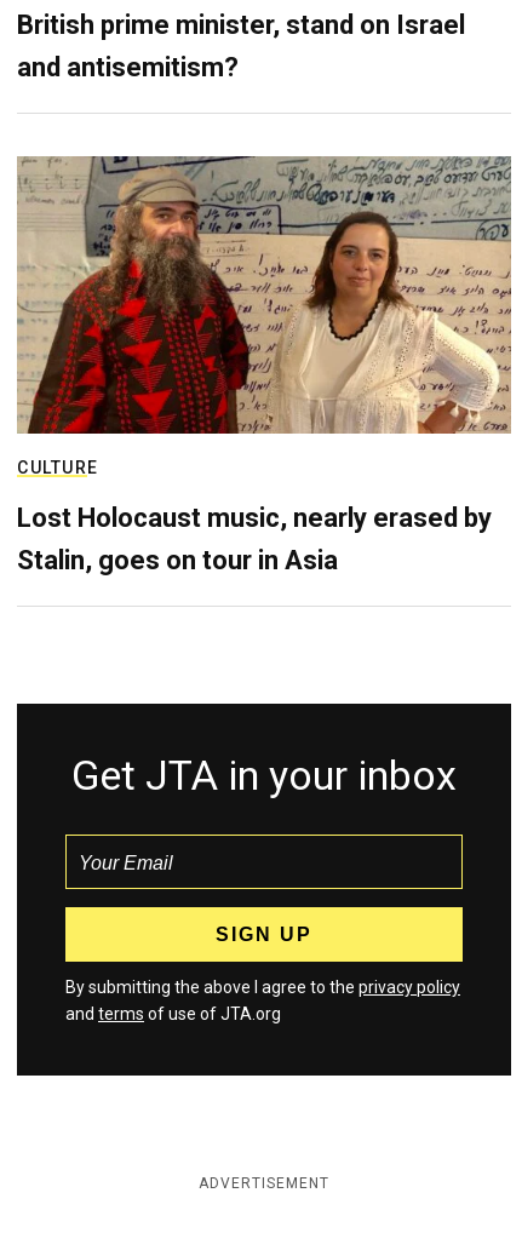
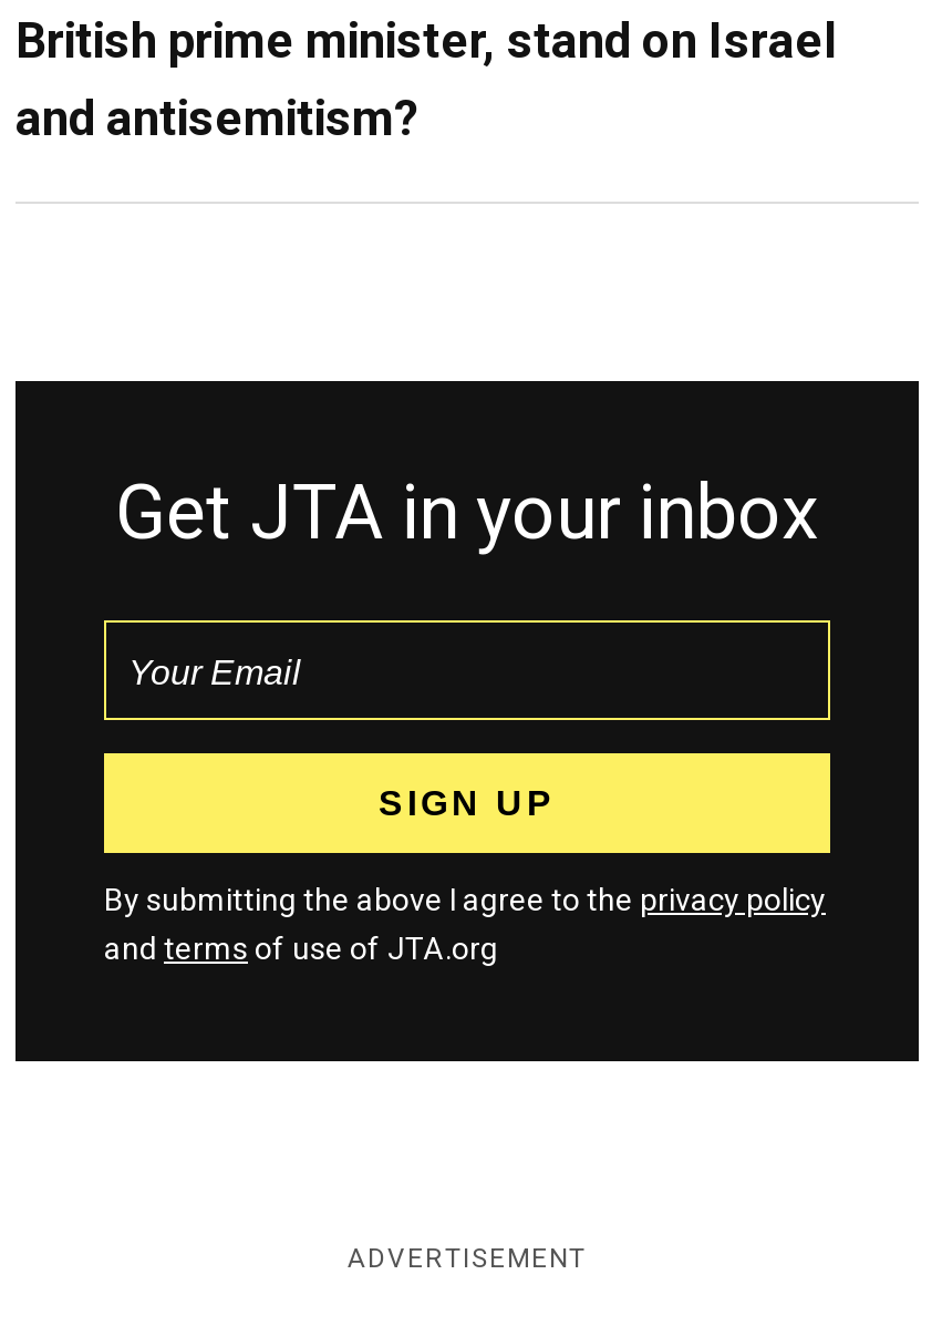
- [image]
- CULTURE
- Lost Holocaust music, nearly erased by
- Stalin, goes on tour in Asia
